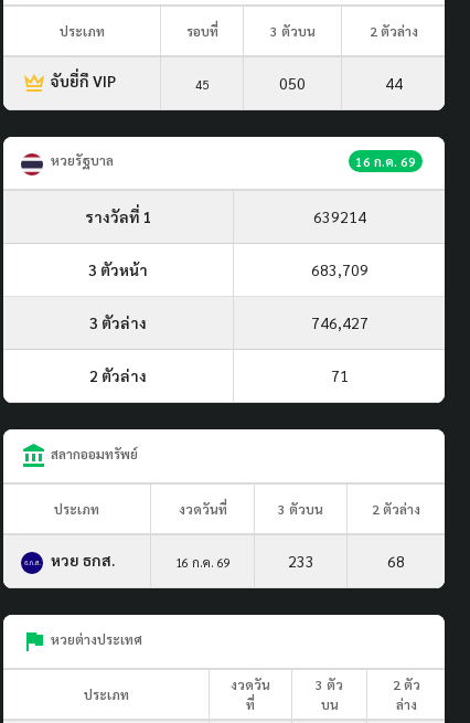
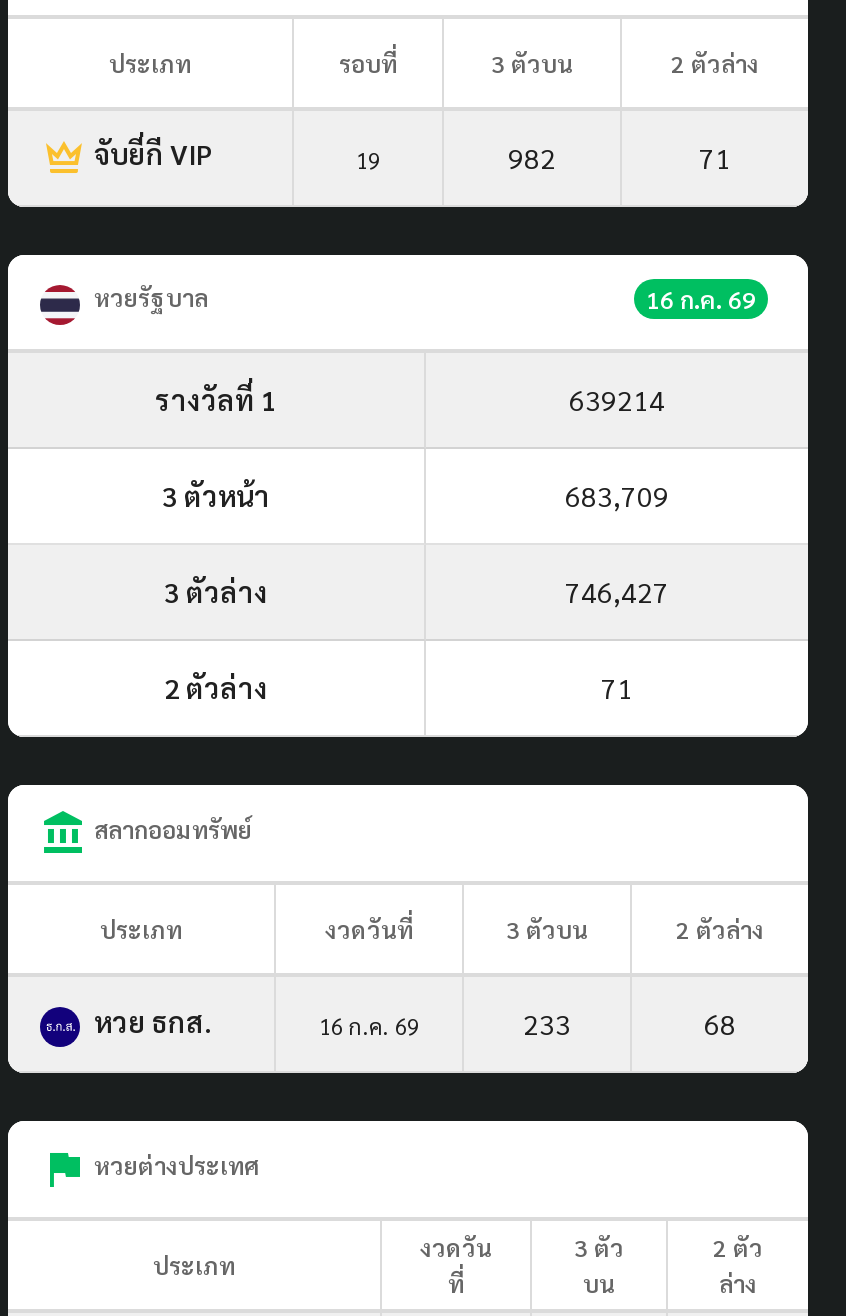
- 45
+ 19

- 050
+ 982

- 44
+ 71
